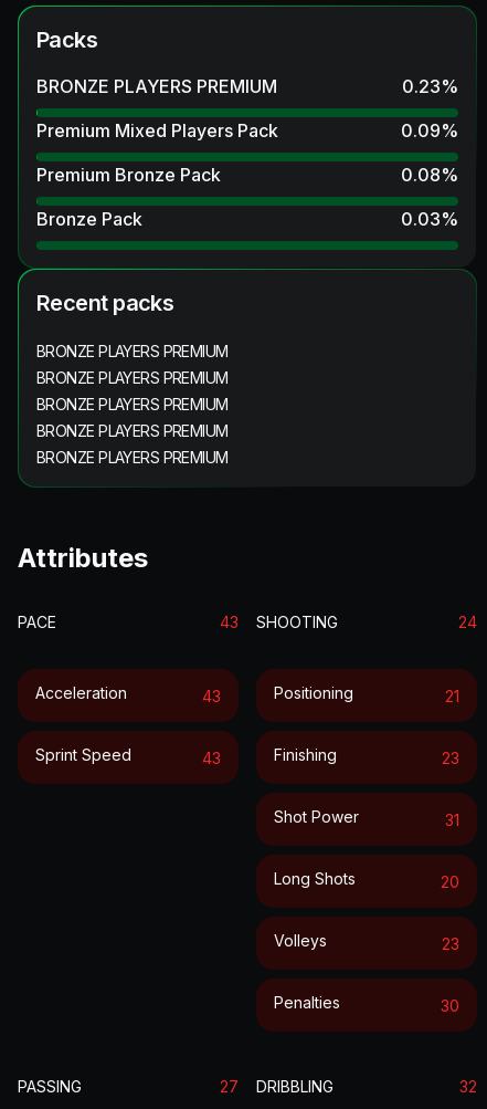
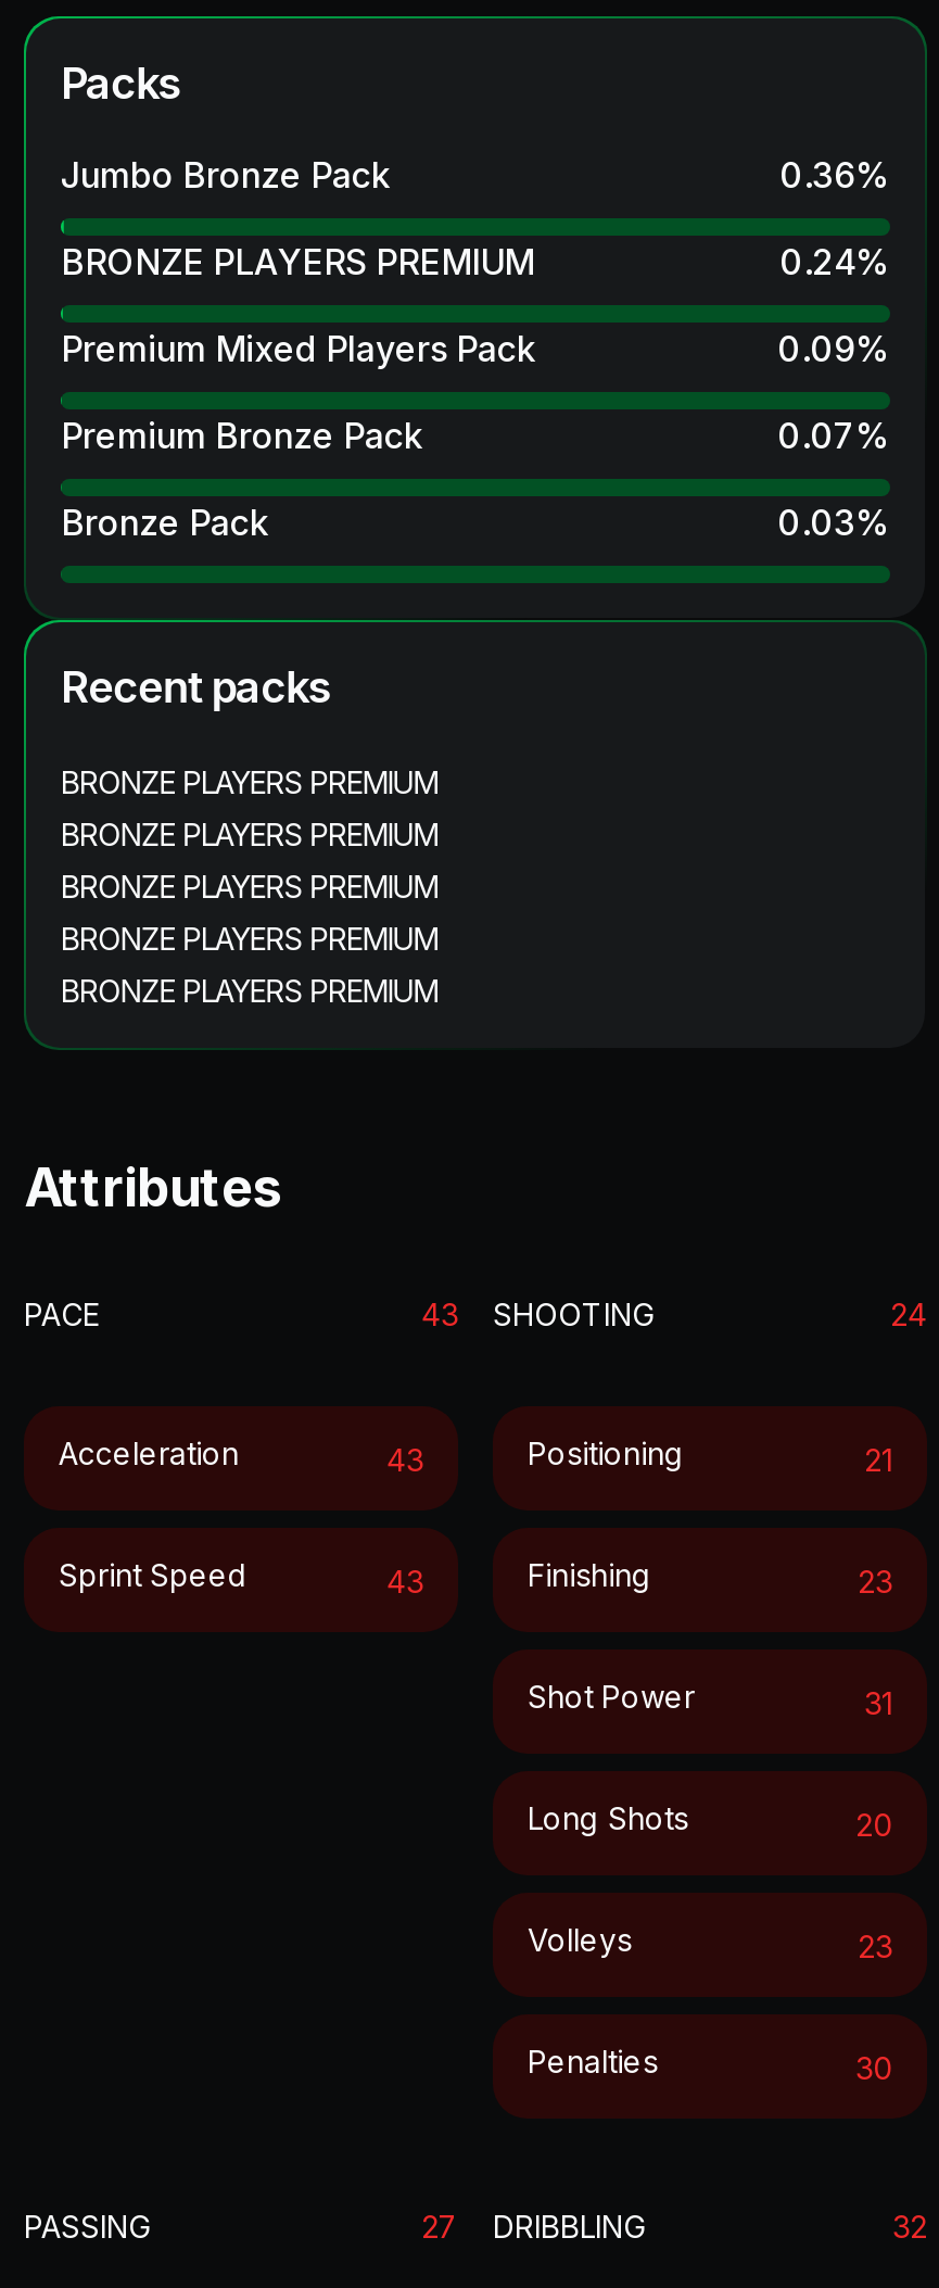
+ Jumbo Bronze Pack
+ 0.36%

- 0.23%
+ 0.24%

- 0.08%
+ 0.07%
